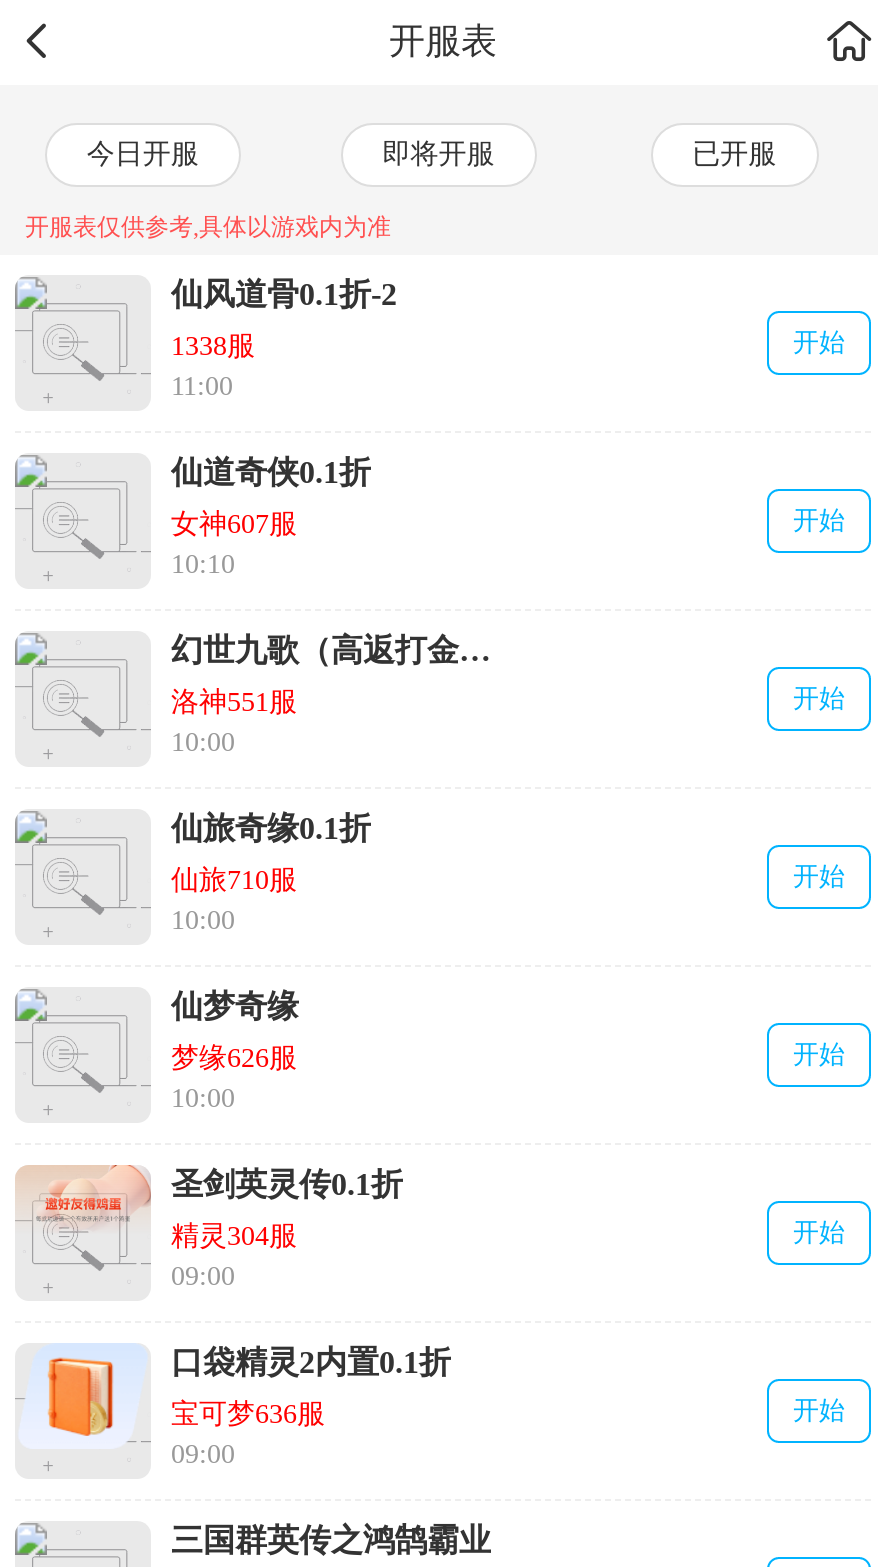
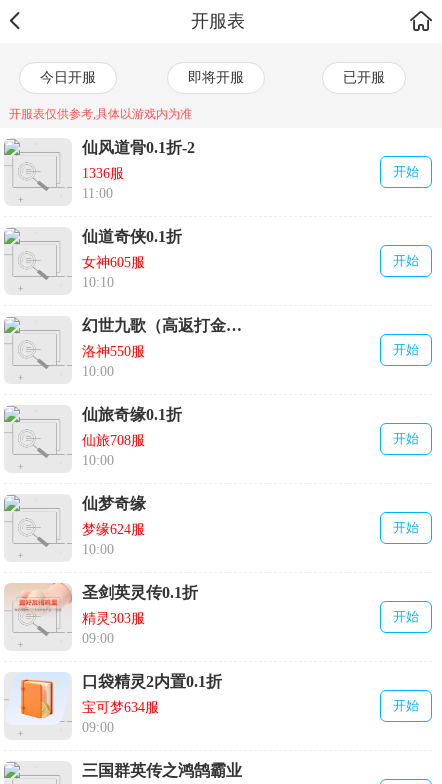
- 1338服
+ 1336服

- 女神607服
+ 女神605服

- 洛神551服
+ 洛神550服

- 仙旅710服
+ 仙旅708服

- 梦缘626服
+ 梦缘624服

- 精灵304服
+ 精灵303服

- 宝可梦636服
+ 宝可梦634服
